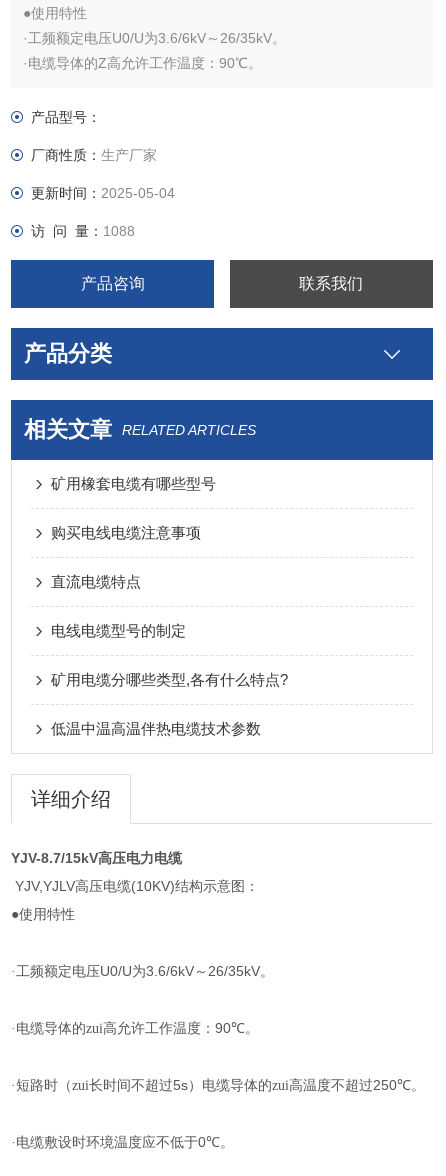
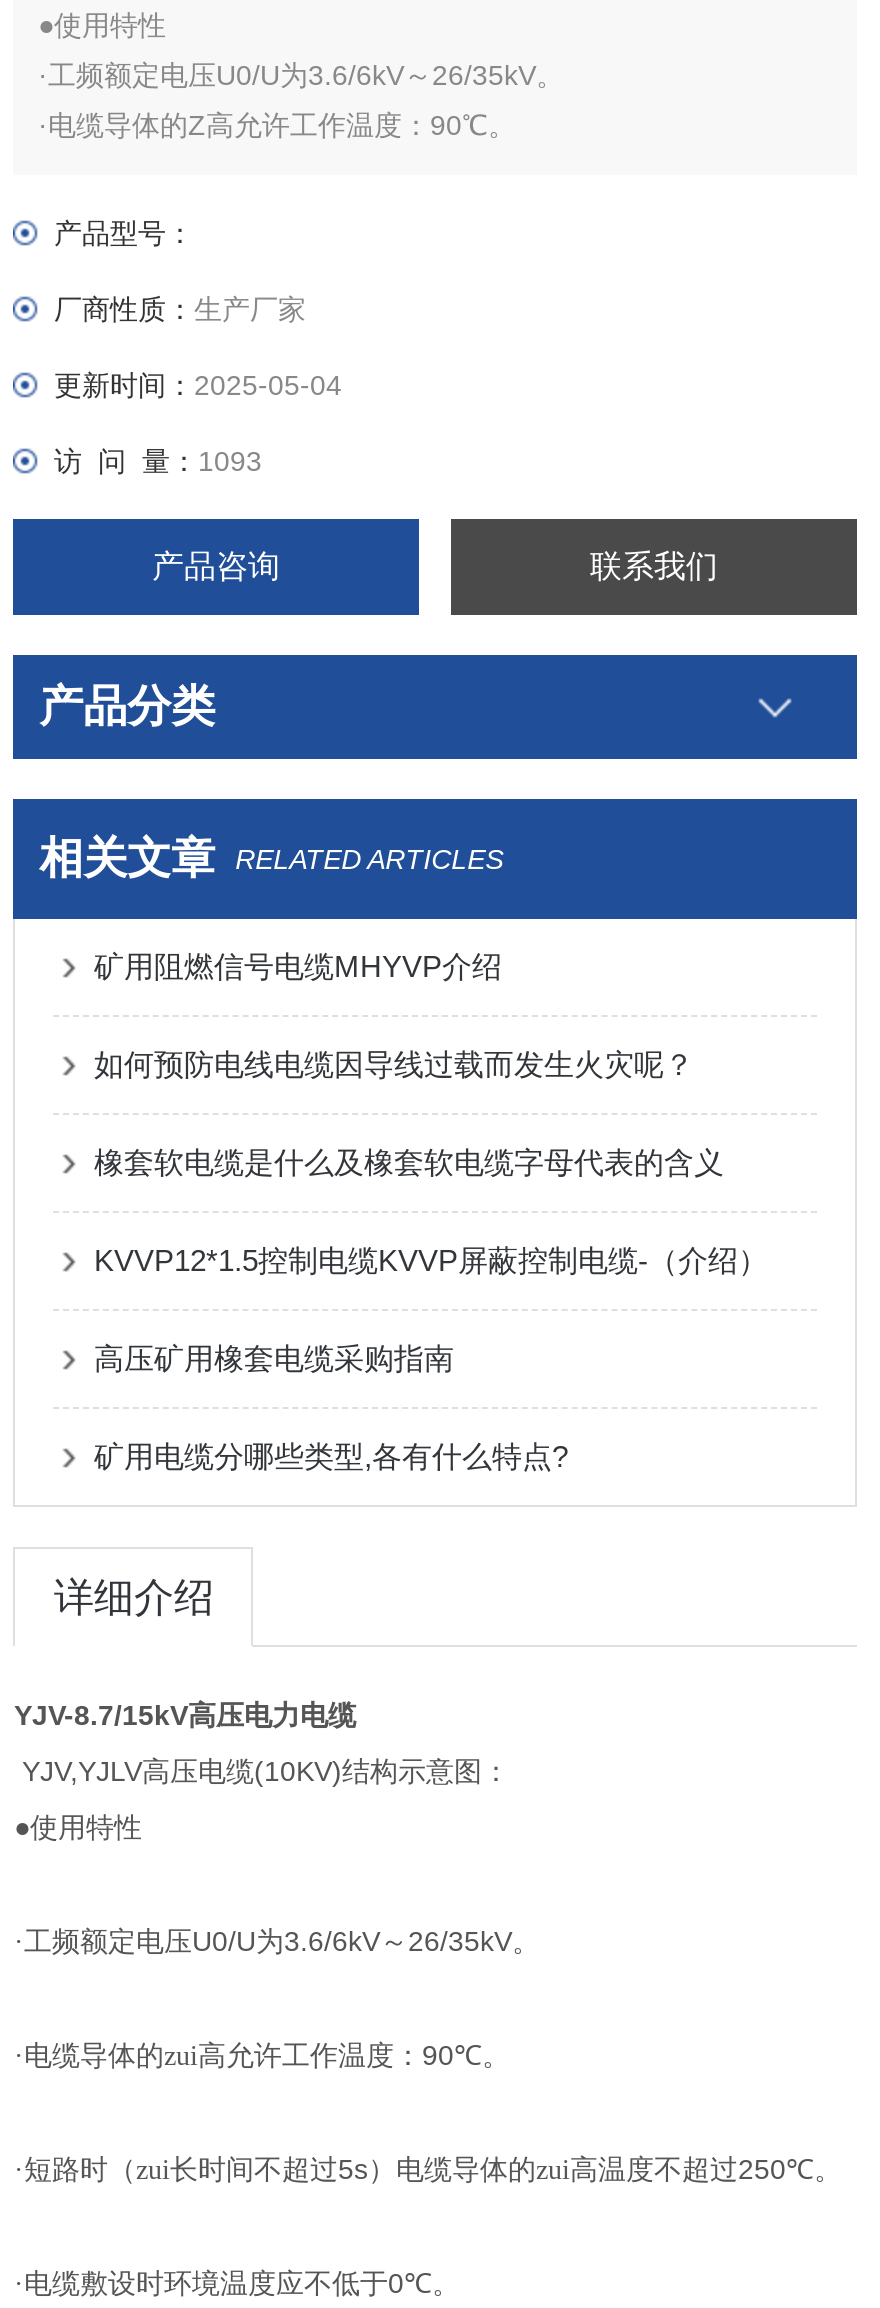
- 访 问 量：1088
+ 访 问 量：1093

- 矿用橡套电缆有哪些型号
- 购买电线电缆注意事项
- 直流电缆特点
- 电线电缆型号的制定
+ 矿用阻燃信号电缆MHYVP介绍
+ 如何预防电线电缆因导线过载而发生火灾呢？
+ 橡套软电缆是什么及橡套软电缆字母代表的含义
+ KVVP12*1.5控制电缆KVVP屏蔽控制电缆-（介绍）
+ 高压矿用橡套电缆采购指南

moved down: 矿用电缆分哪些类型,各有什么特点?

- 低温中温高温伴热电缆技术参数
